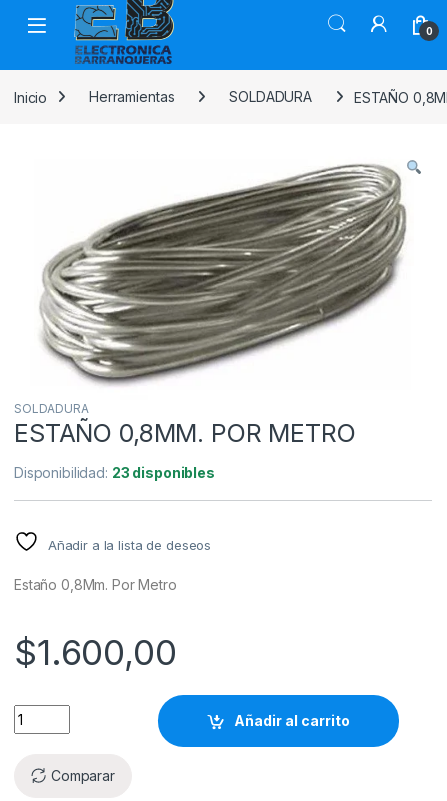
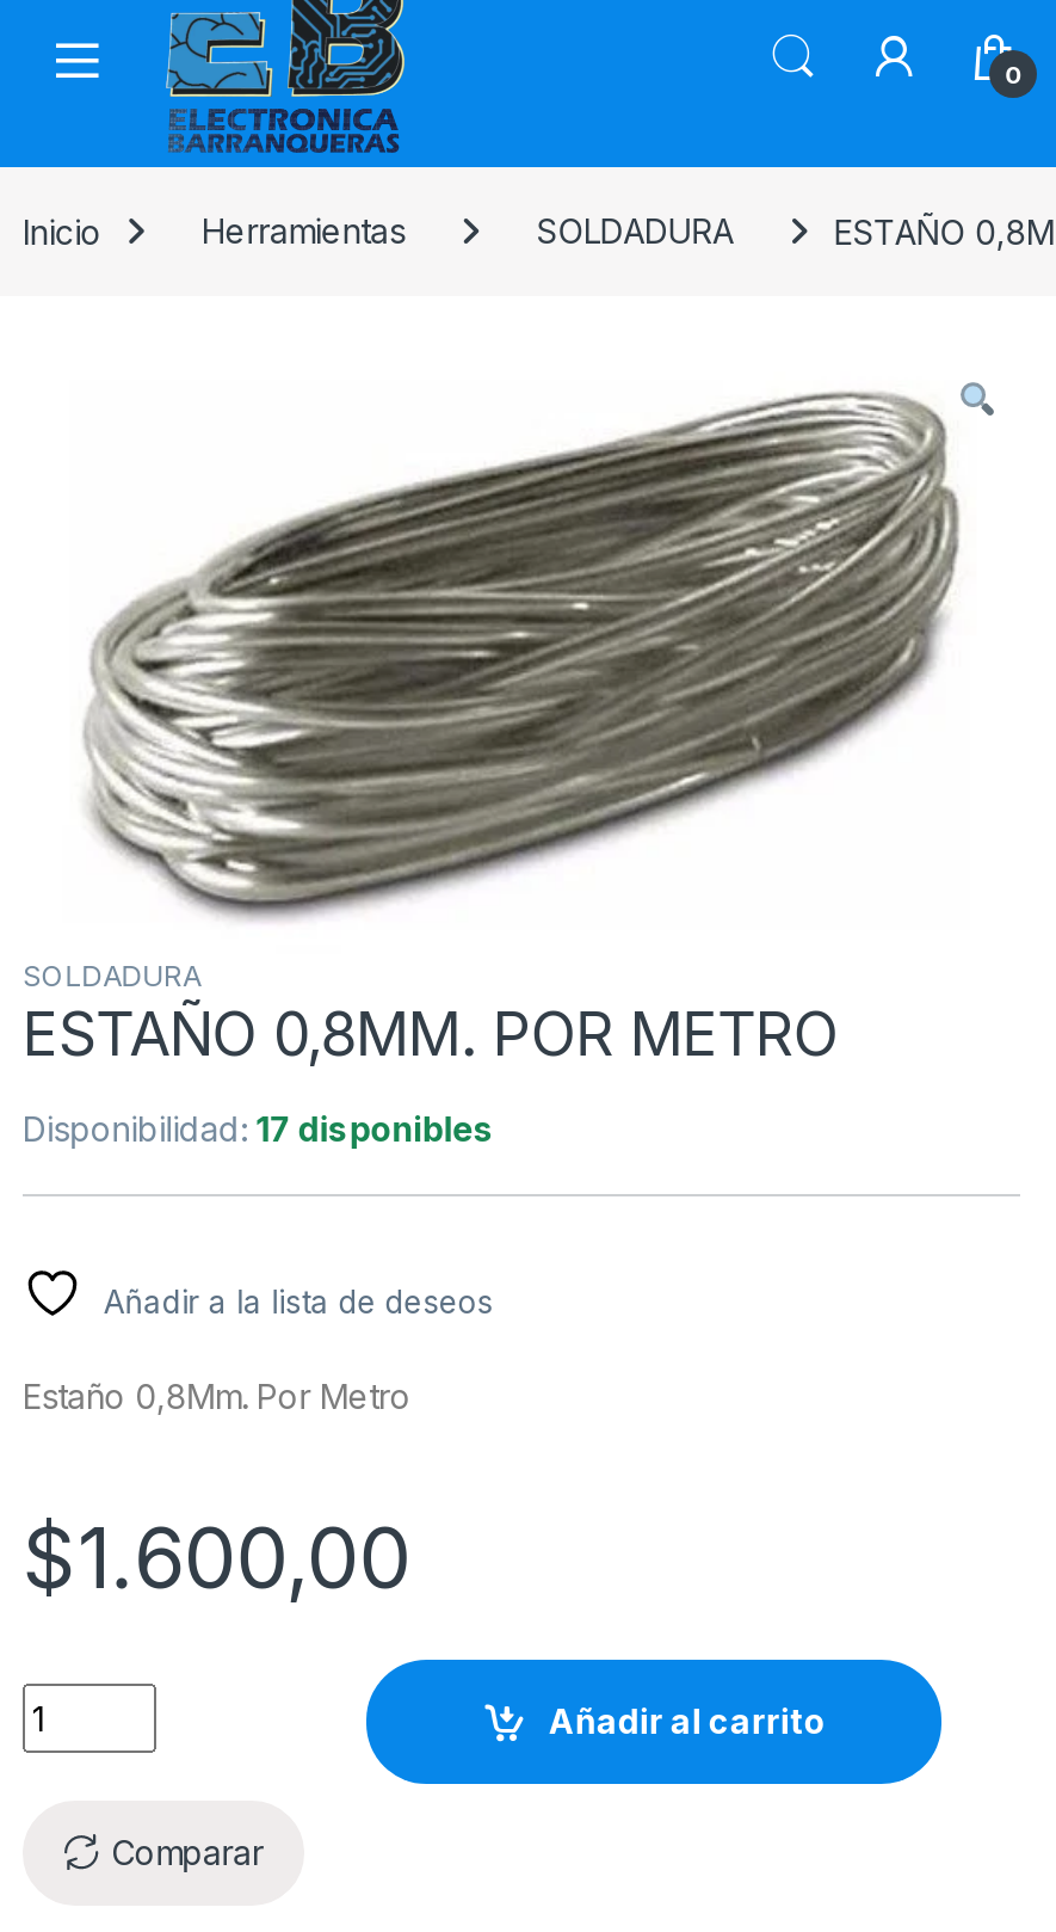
- Disponibilidad: 23 disponibles
+ Disponibilidad: 17 disponibles
